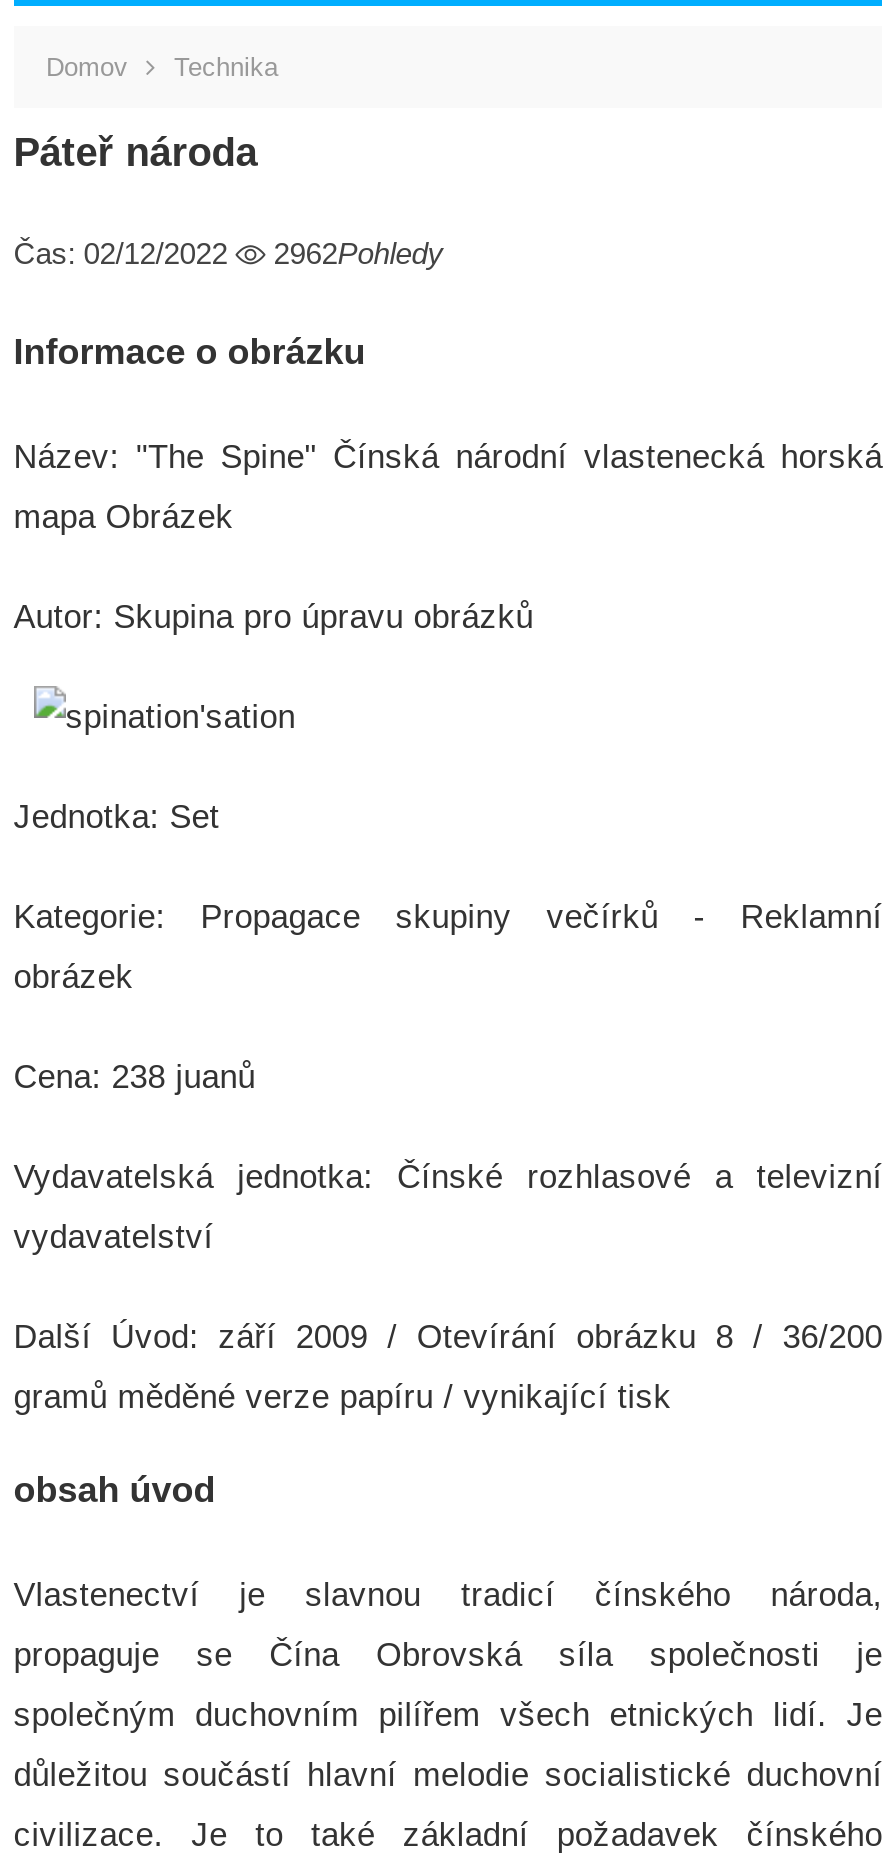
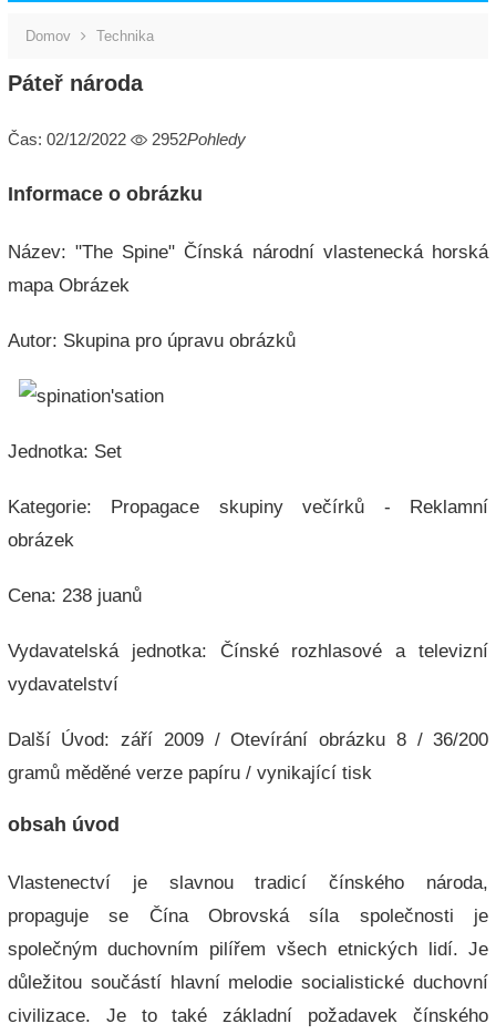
- Čas: 02/12/2022 2962Pohledy
+ Čas: 02/12/2022 2952Pohledy
